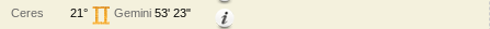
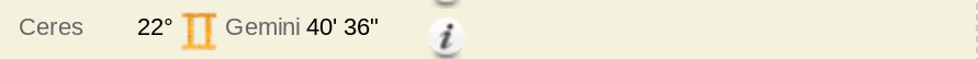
- 21°
+ 22°

- Gemini 53' 23"
+ Gemini 40' 36"
